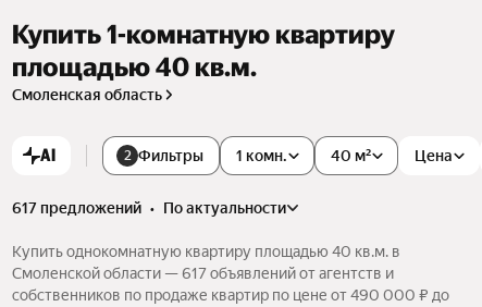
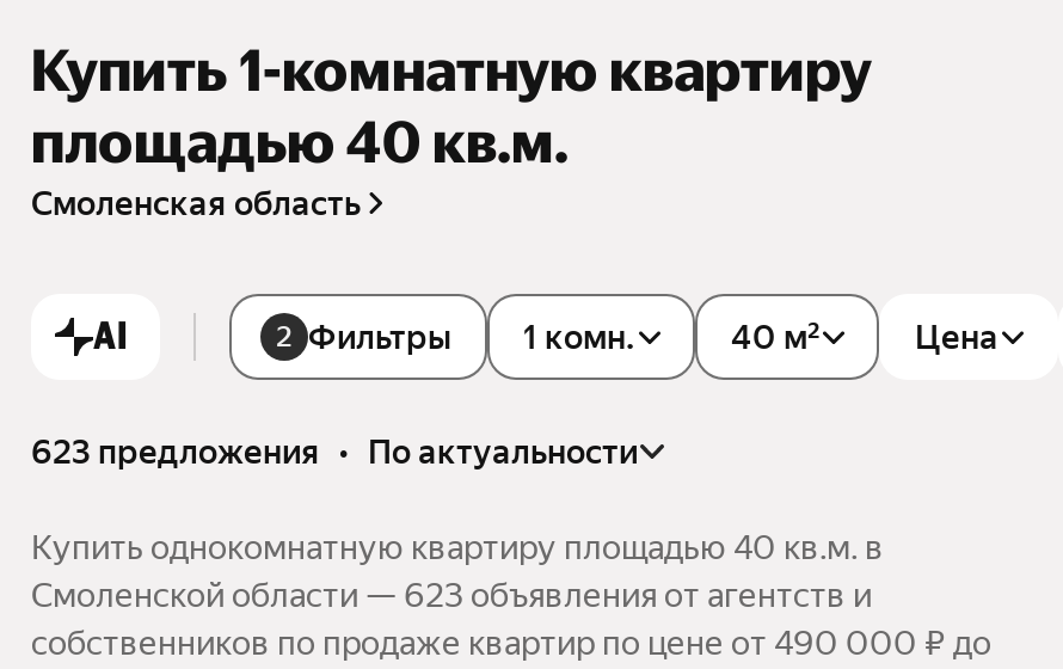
- 617 предложений • по актуальности
+ 623 предложения • по актуальности

- Смоленской области — 617 объявлений от агентств и
+ Смоленской области — 623 объявления от агентств и
